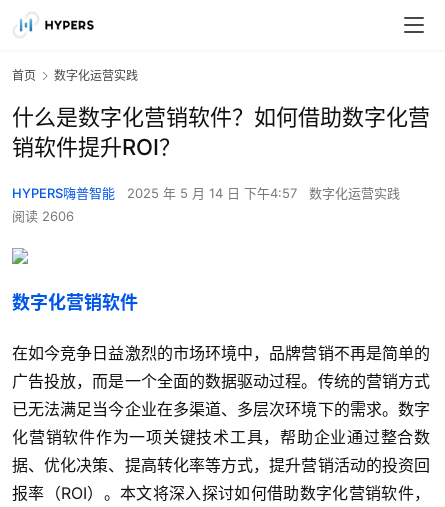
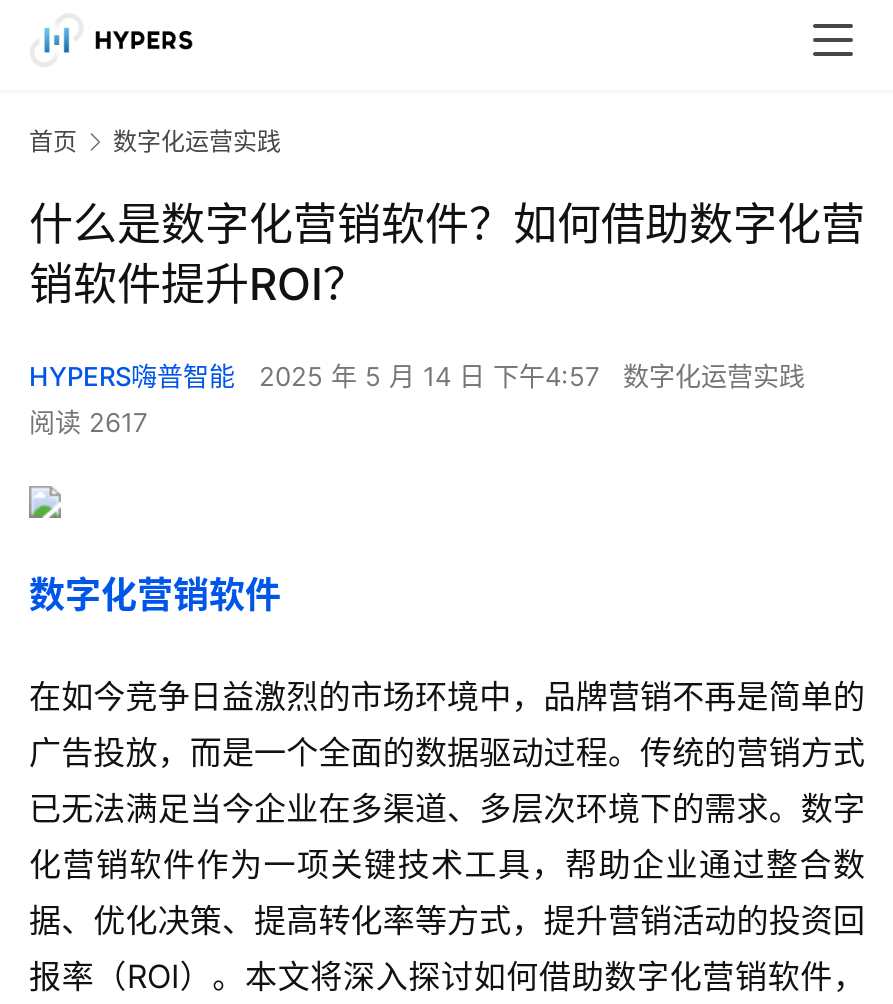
- 阅读 2606
+ 阅读 2617
